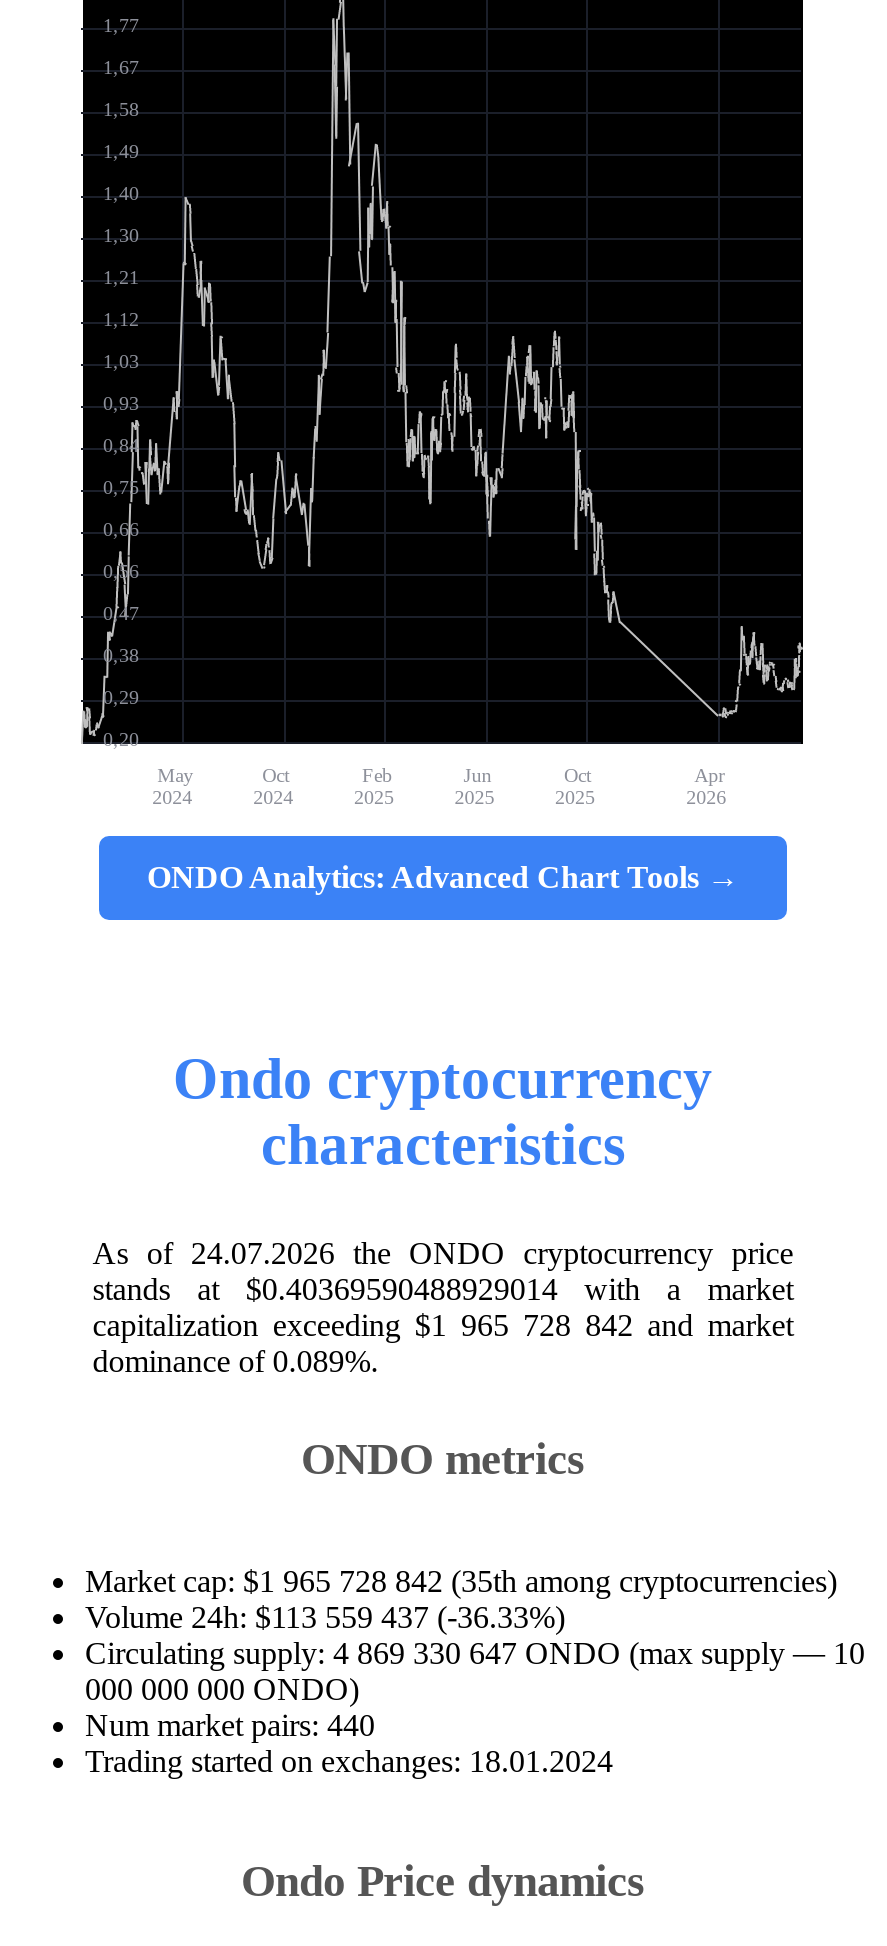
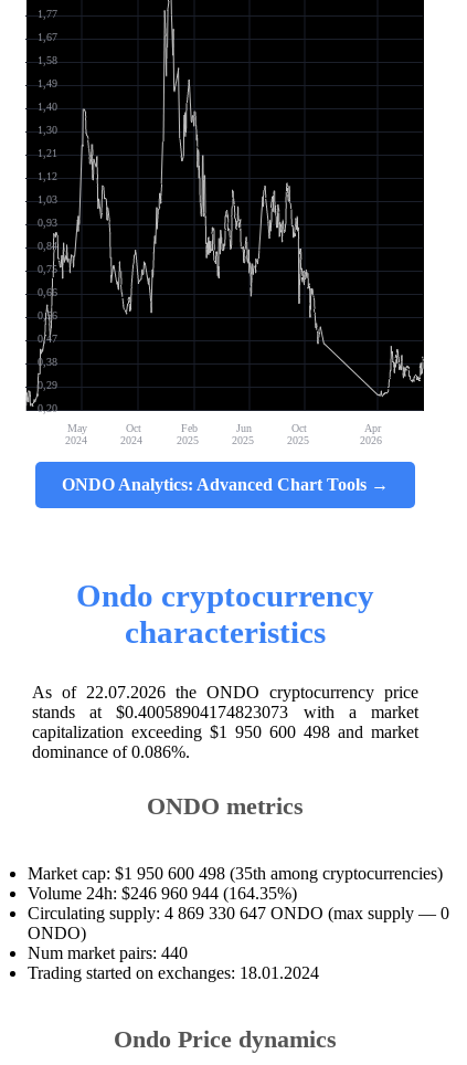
- As of 24.07.2026 the ONDO cryptocurrency price
+ As of 22.07.2026 the ONDO cryptocurrency price

- stands at $0.40369590488929014 with a market
+ stands at $0.40058904174823073 with a market

- capitalization exceeding $1 965 728 842 and market
+ capitalization exceeding $1 950 600 498 and market

- dominance of 0.089%.
+ dominance of 0.086%.

- Market cap: $1 965 728 842 (35th among cryptocurrencies)
- Volume 24h: $113 559 437 (-36.33%)
- Circulating supply: 4 869 330 647 ONDO (max supply — 10
- 000 000 000 ONDO)
+ Market cap: $1 950 600 498 (35th among cryptocurrencies)
+ Volume 24h: $246 960 944 (164.35%)
+ Circulating supply: 4 869 330 647 ONDO (max supply — 0
+ ONDO)
